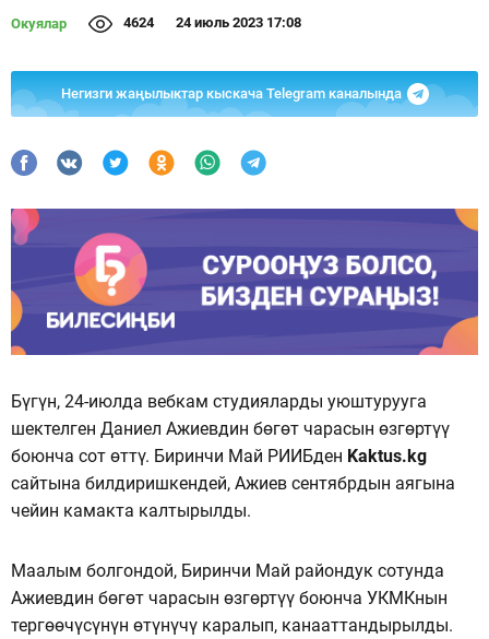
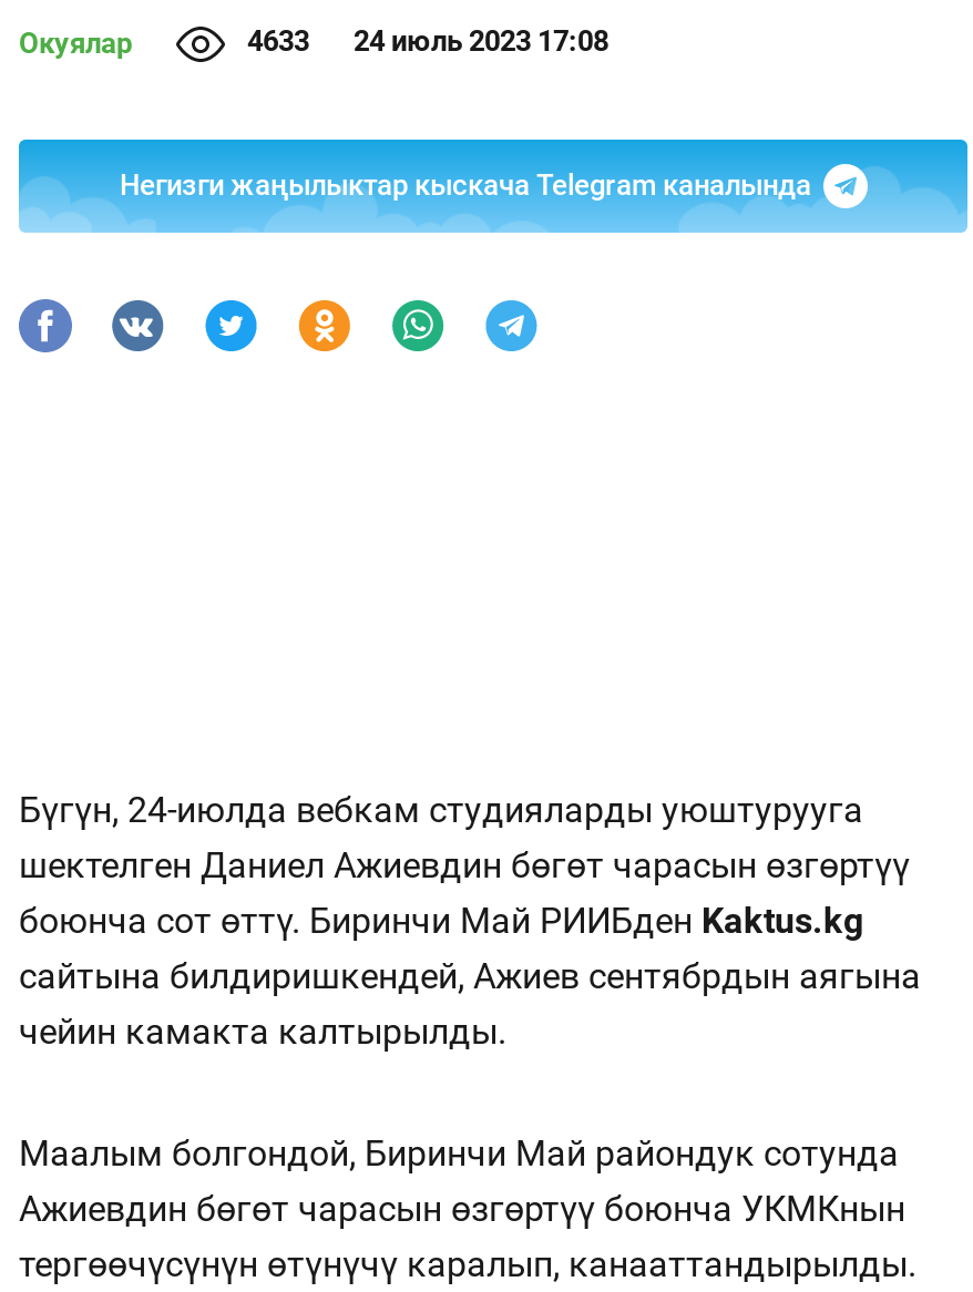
- 4624 24 июль 2023 17:08
+ 4633 24 июль 2023 17:08

- [image]
